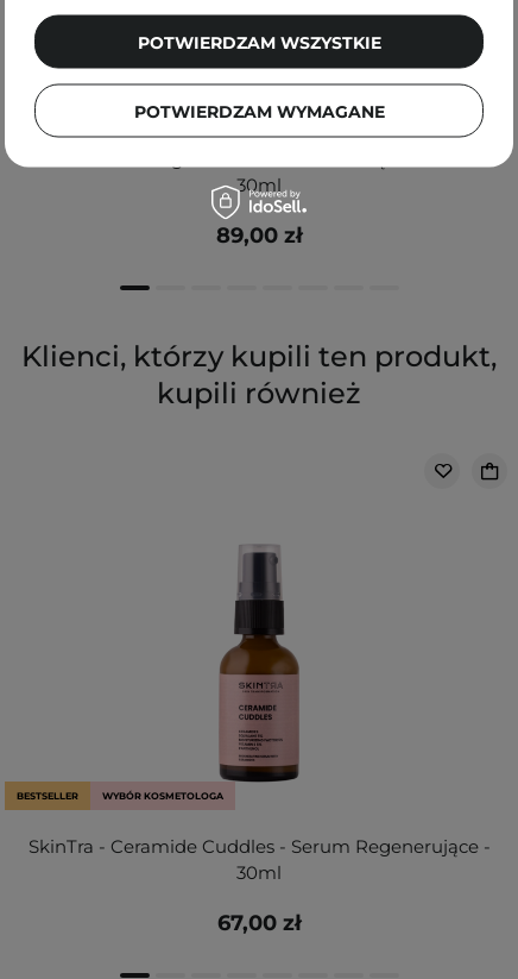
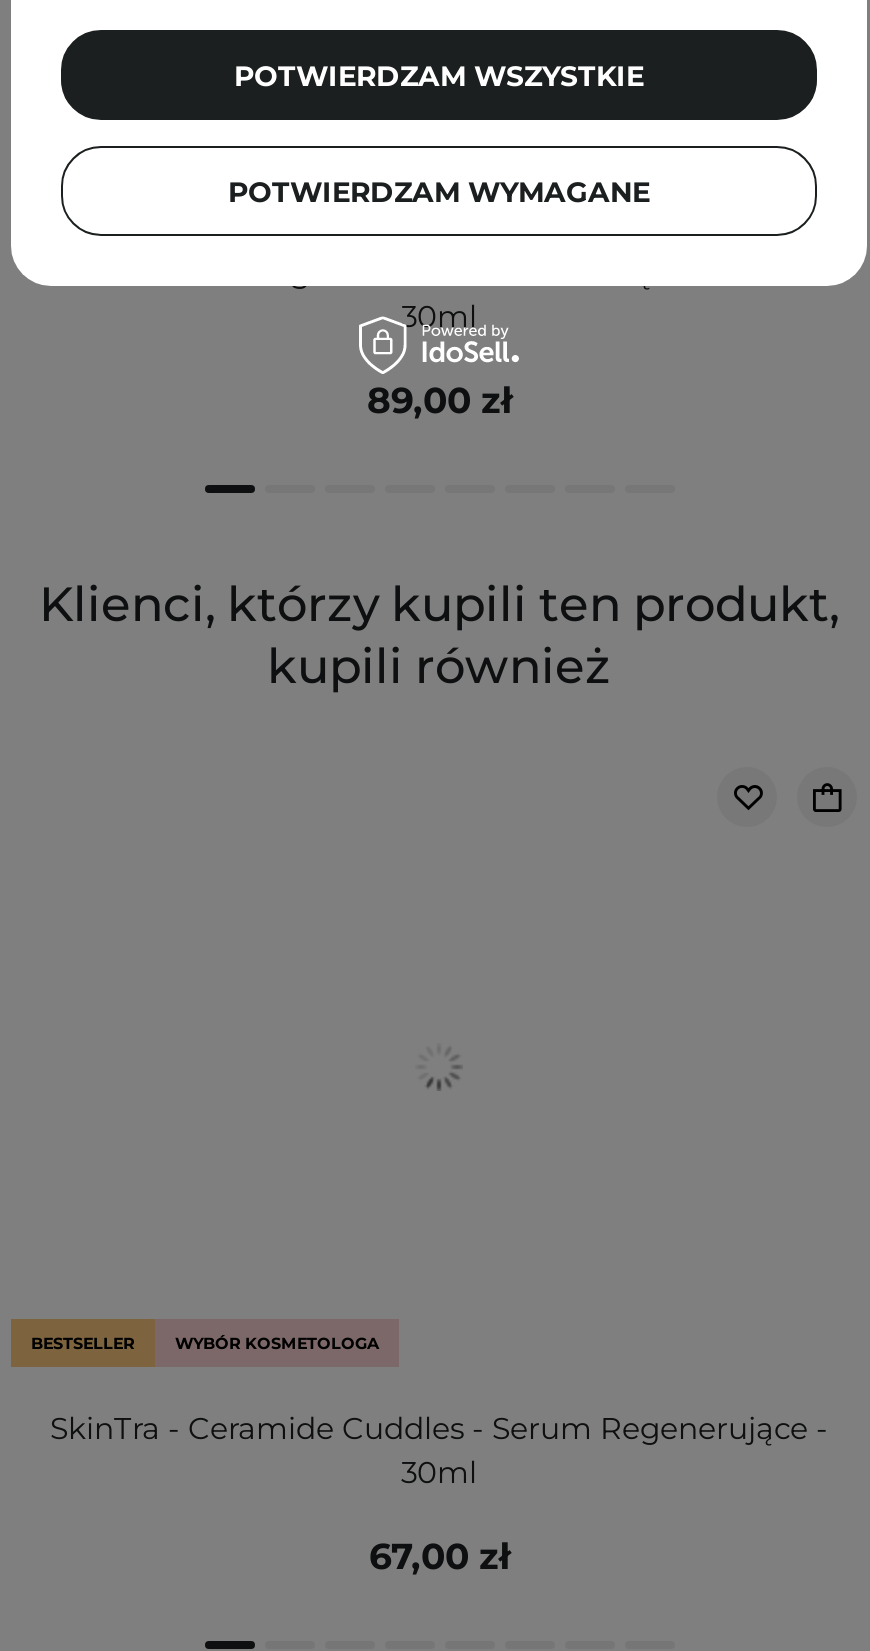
- [image]
